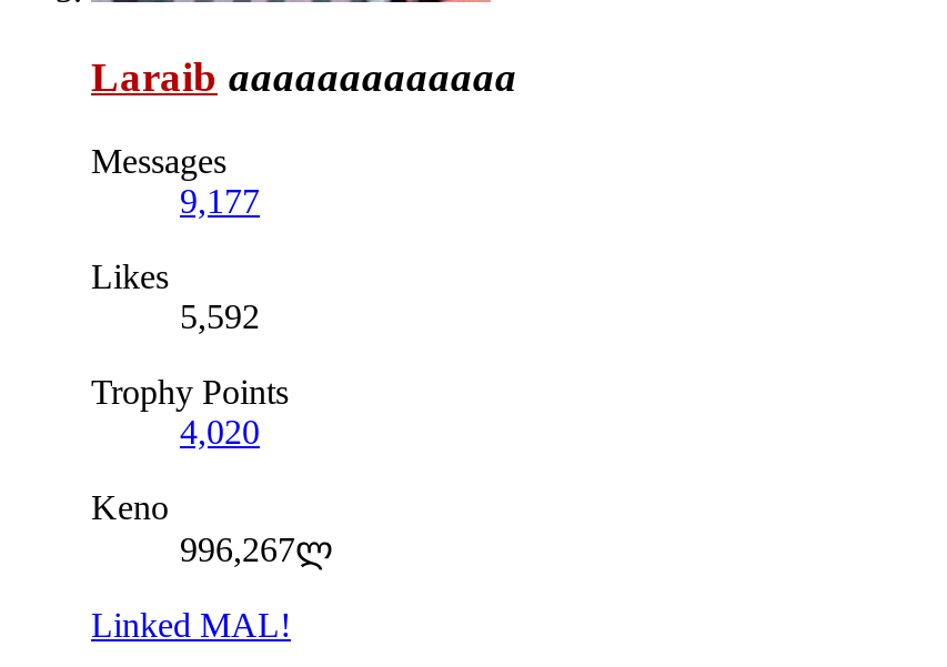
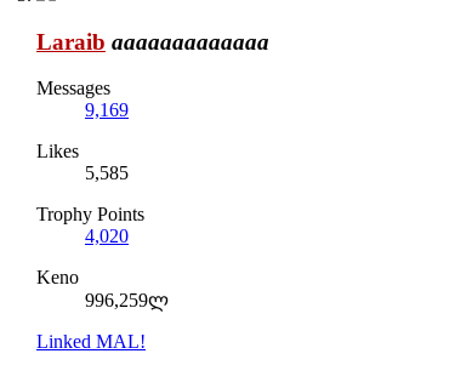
- 9,177
+ 9,169

- 5,592
+ 5,585

- 996,267ლ
+ 996,259ლ
